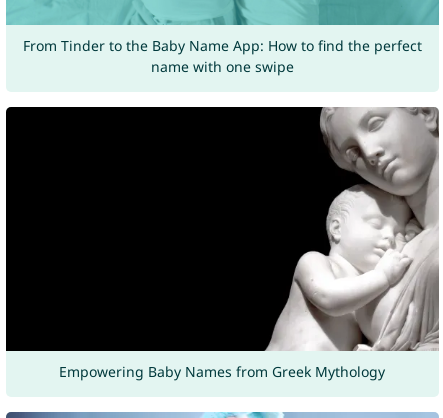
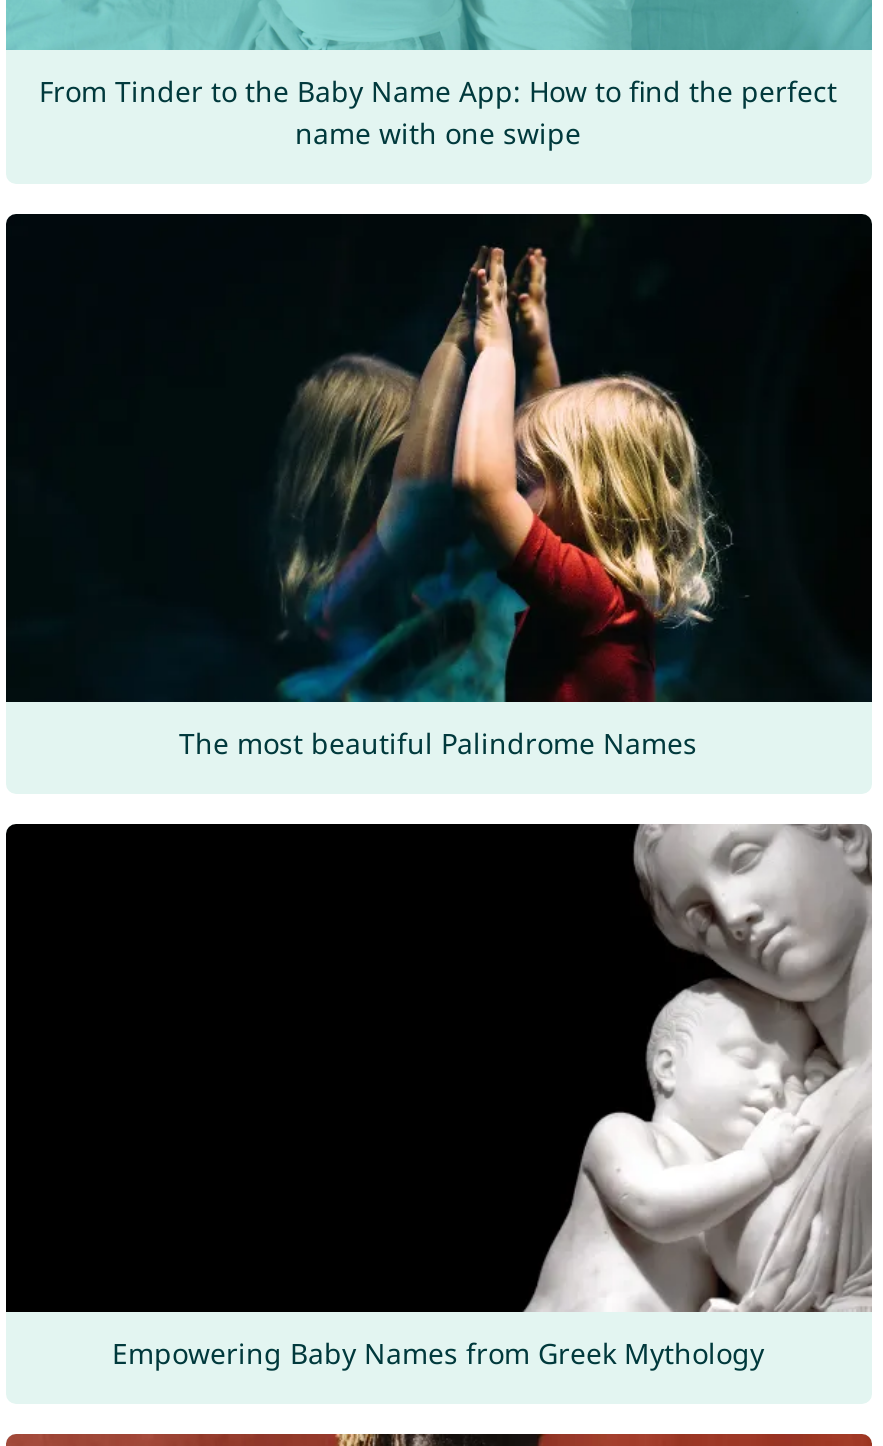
+ [image]
+ The most beautiful Palindrome Names
